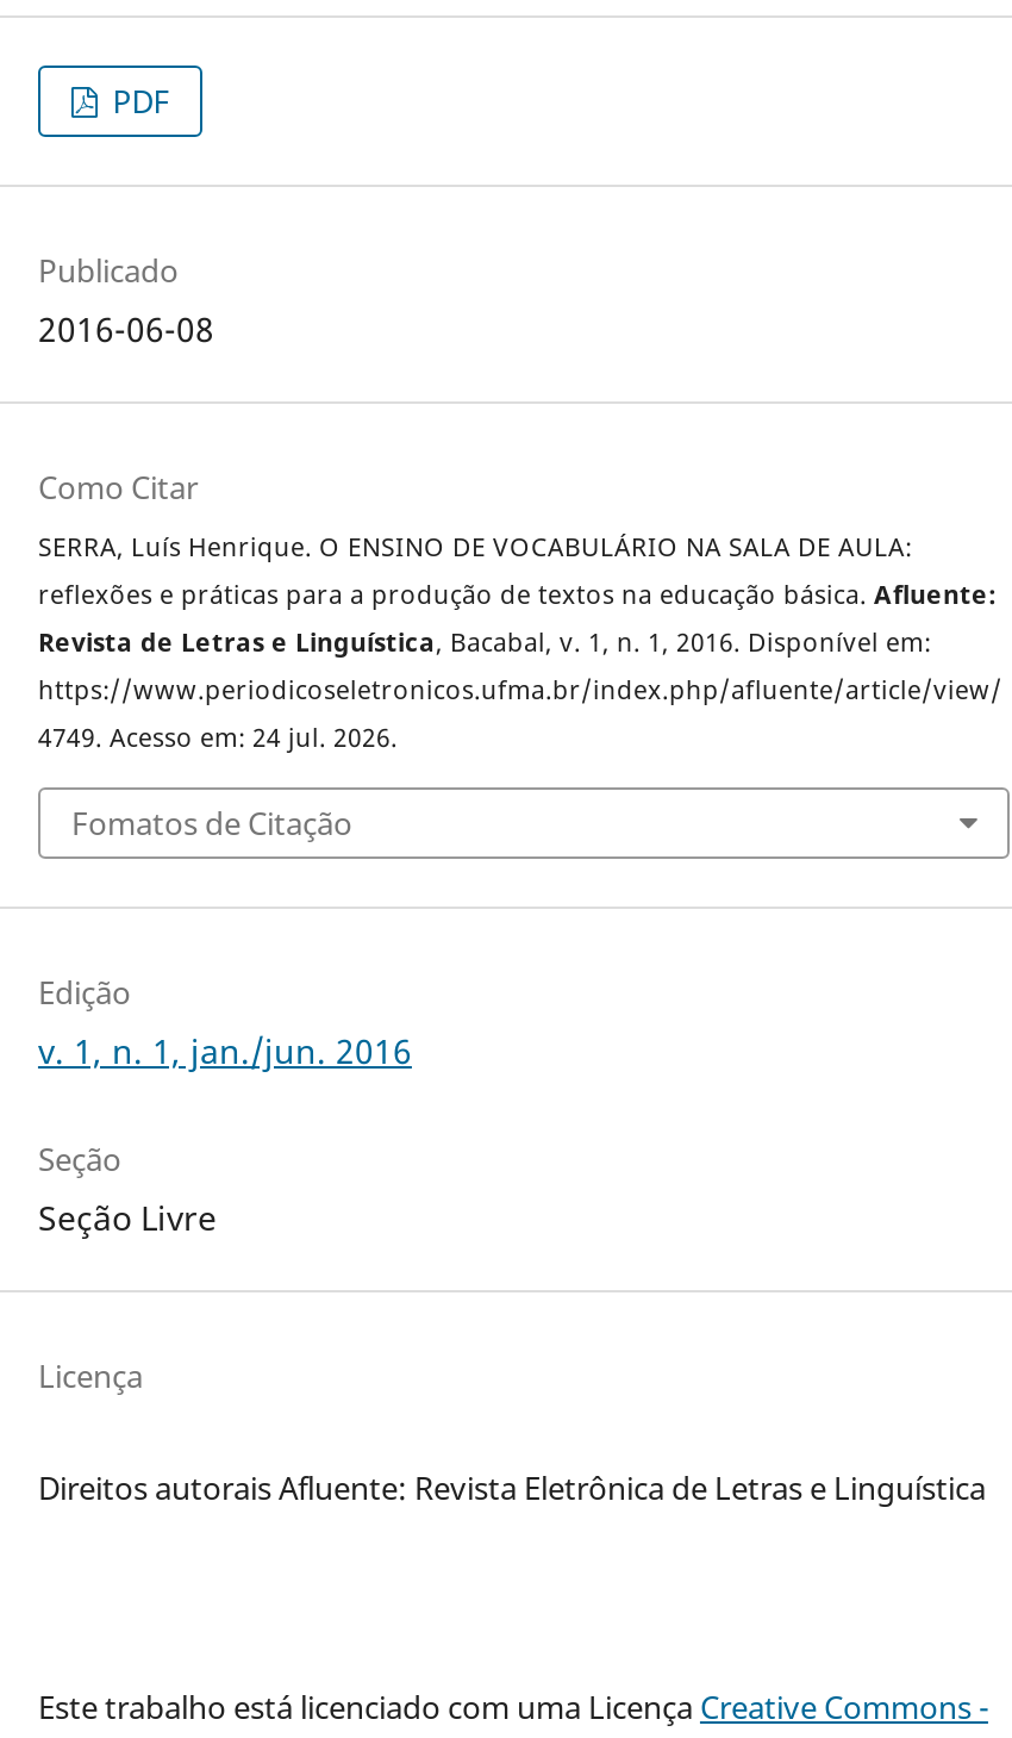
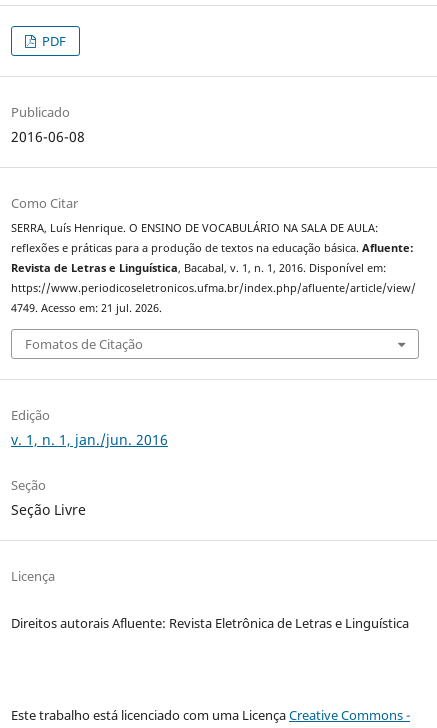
- 4749. Acesso em: 24 jul. 2026.
+ 4749. Acesso em: 21 jul. 2026.
